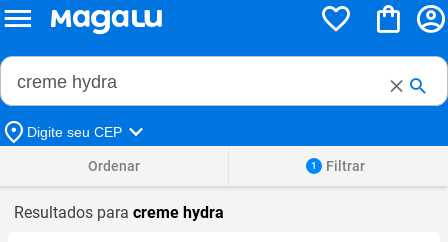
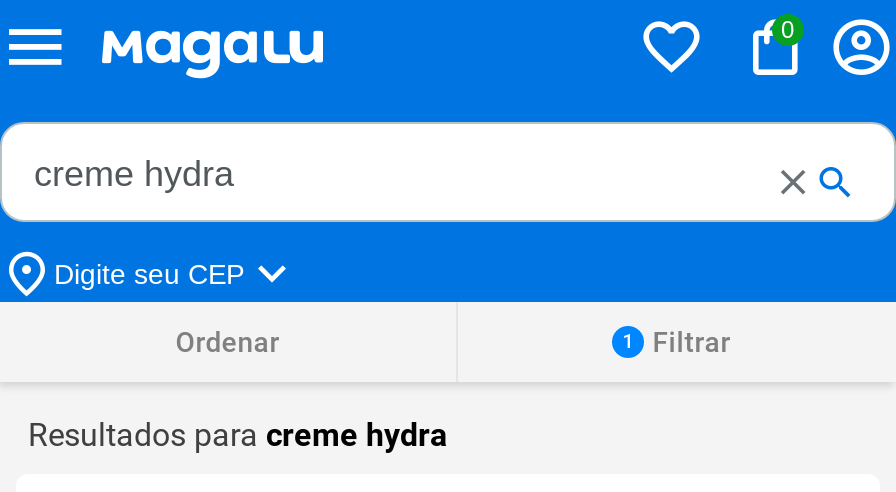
+ 0
